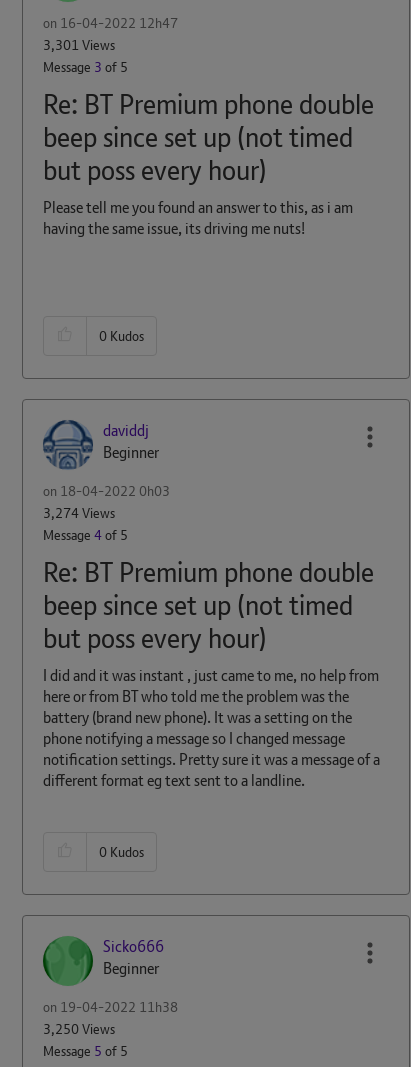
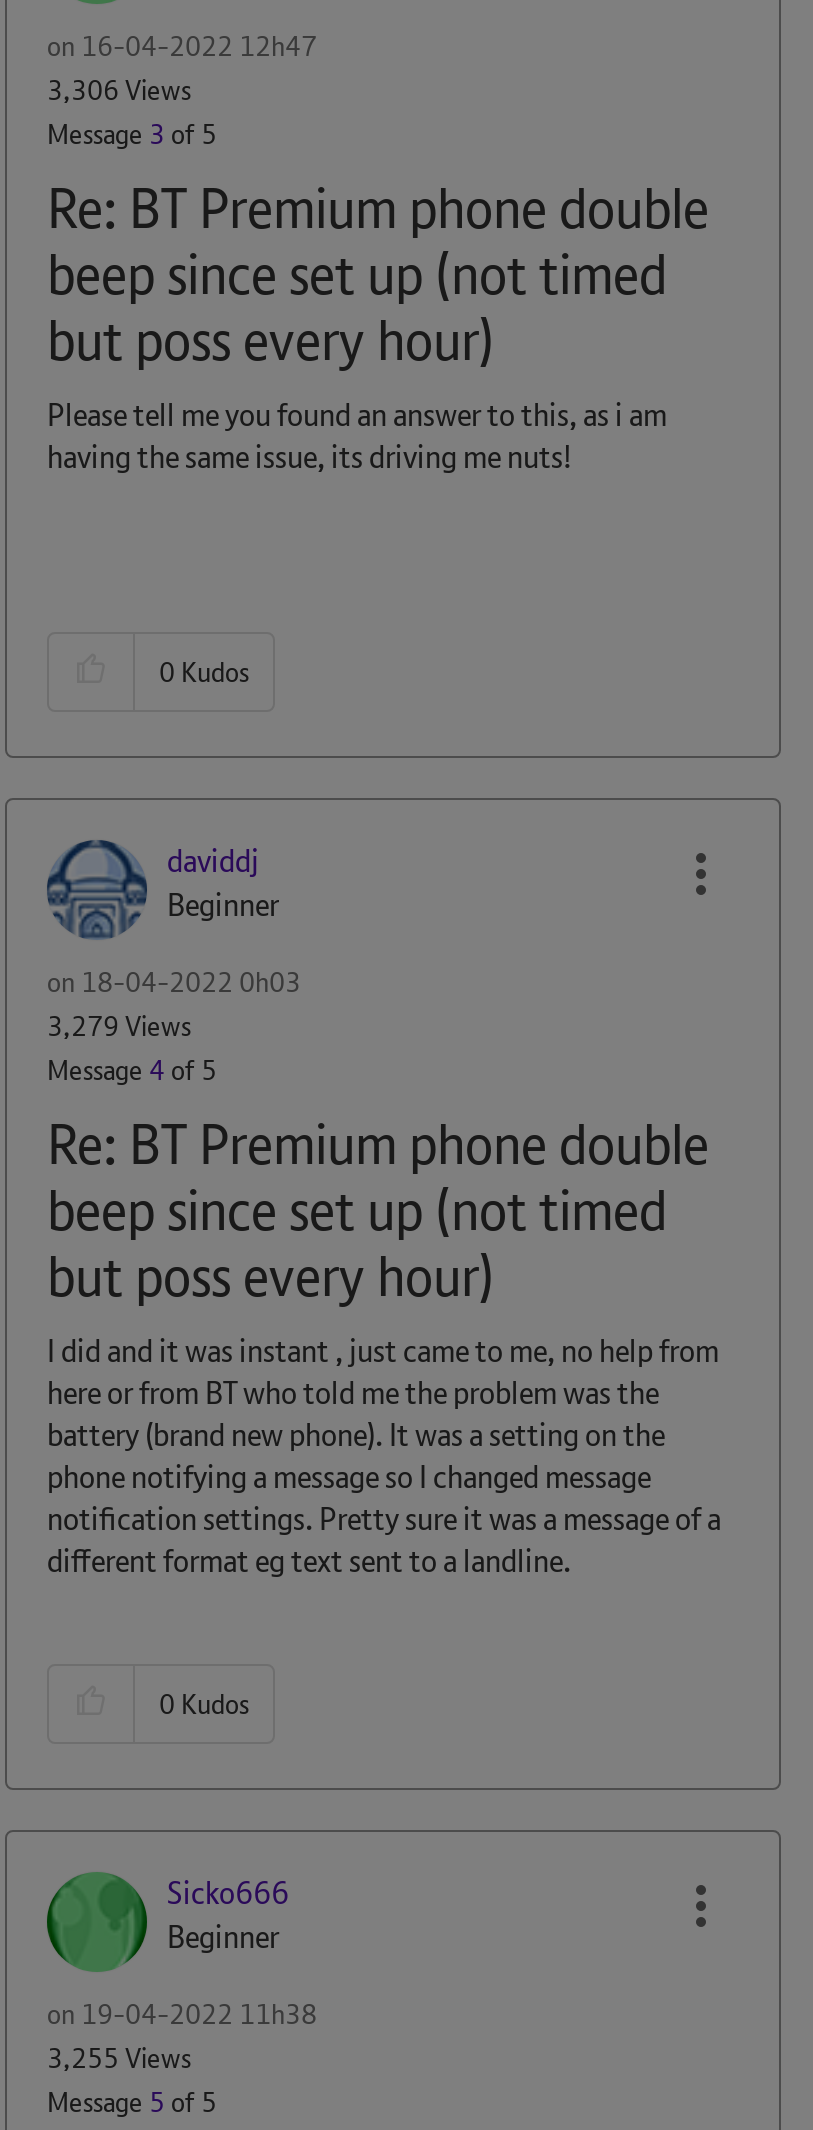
- 3,301 Views
+ 3,306 Views

- 3,274 Views
+ 3,279 Views

- 3,250 Views
+ 3,255 Views
